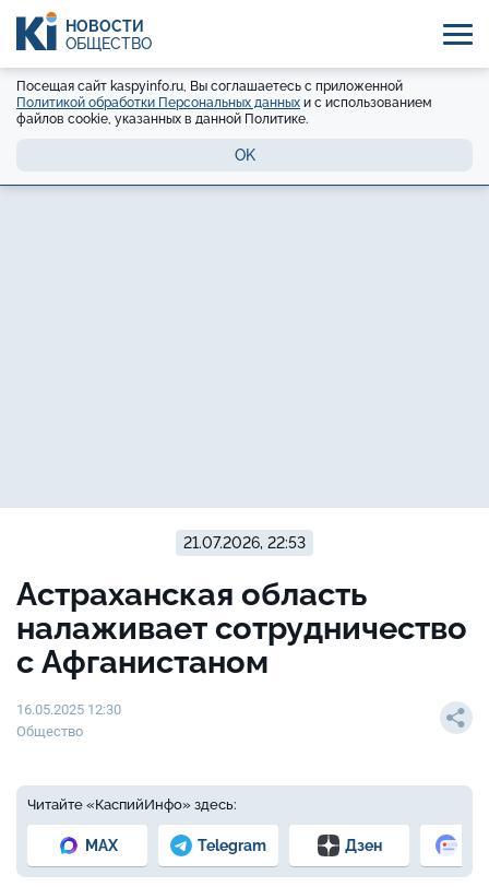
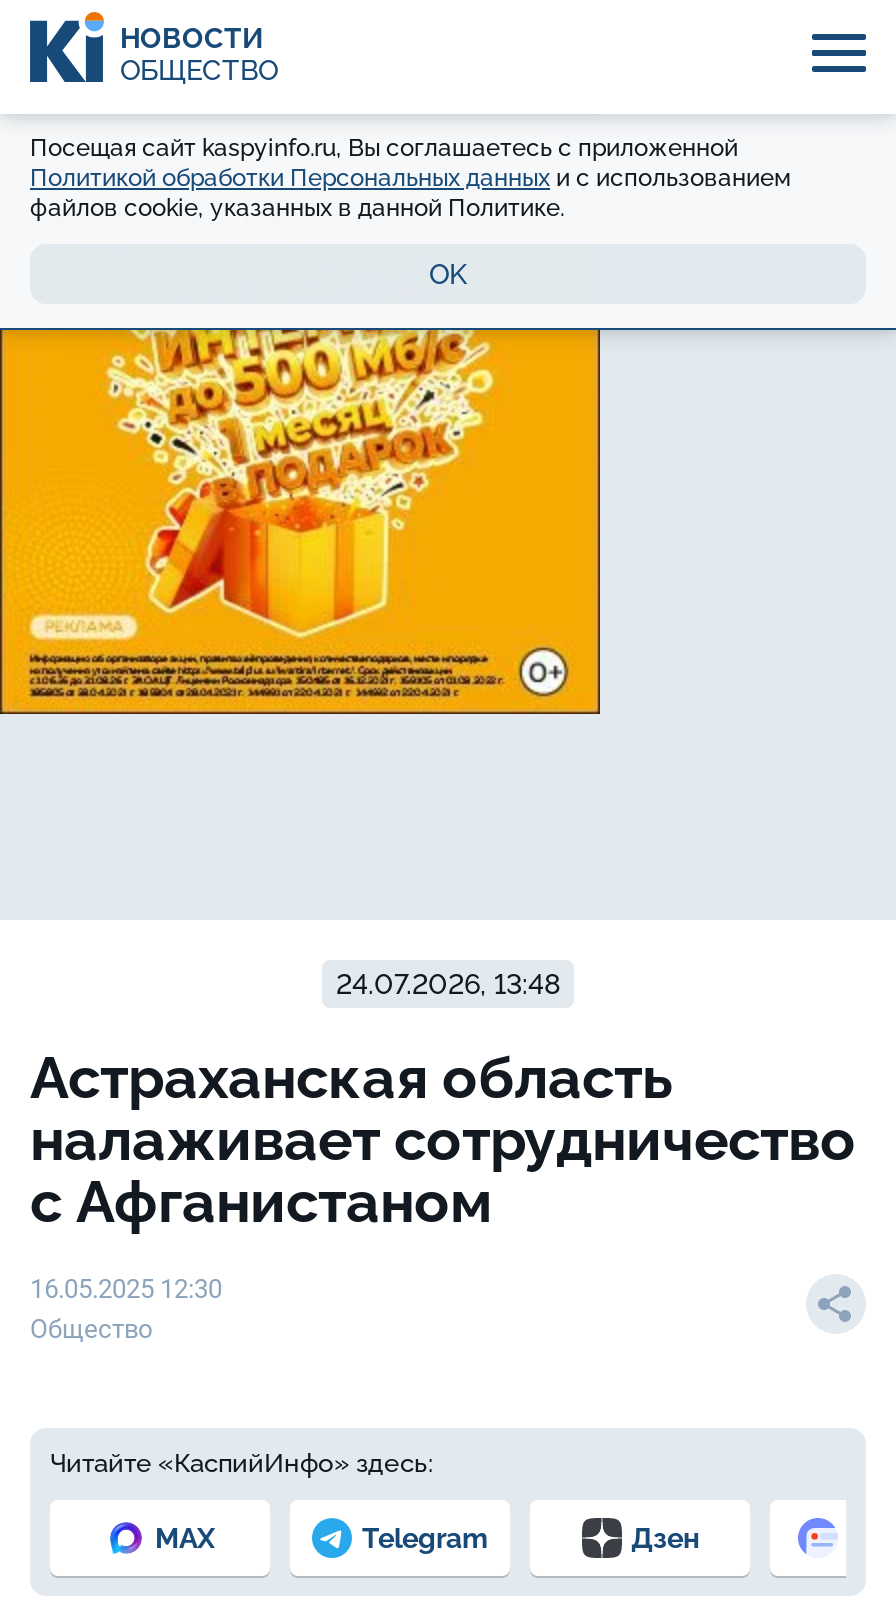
+ [image]

- 21.07.2026, 22:53
+ 24.07.2026, 13:48
